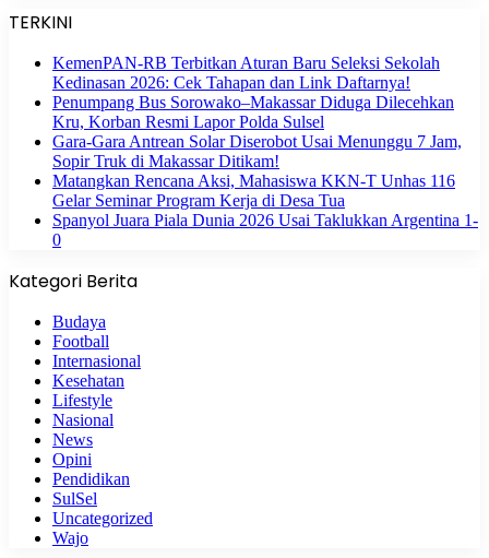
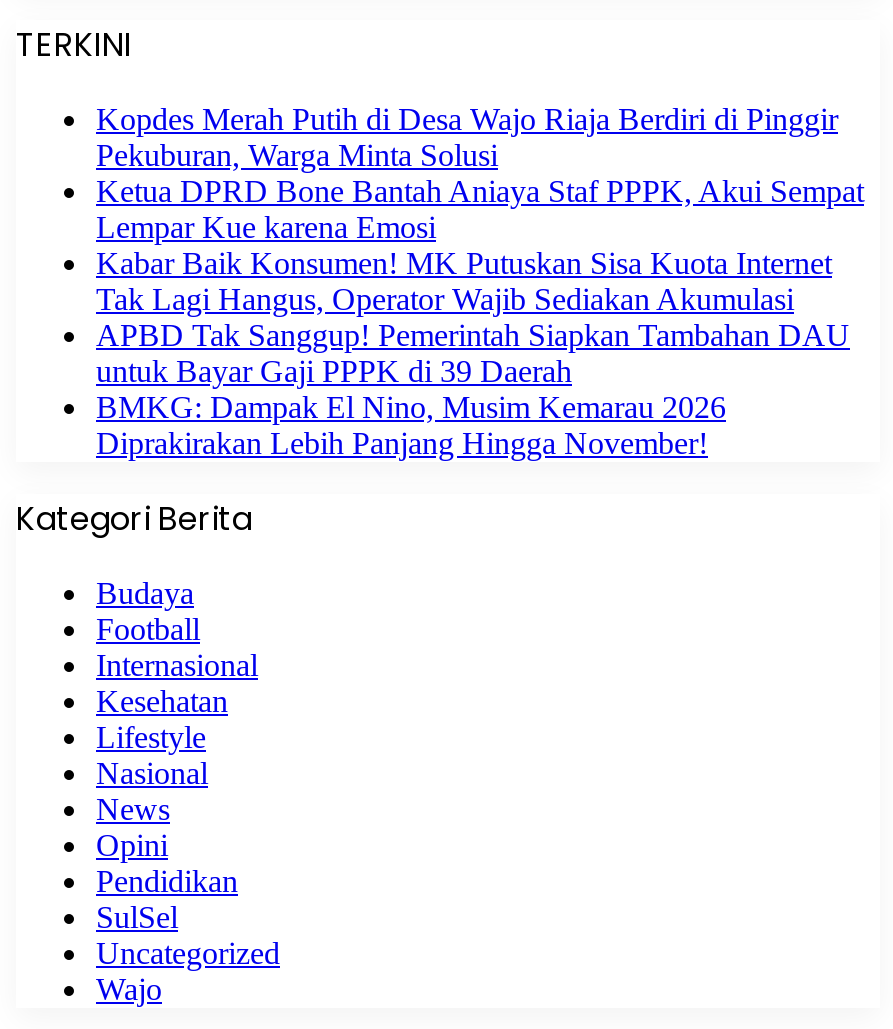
- KemenPAN-RB Terbitkan Aturan Baru Seleksi Sekolah
- Kedinasan 2026: Cek Tahapan dan Link Daftarnya!
- Penumpang Bus Sorowako–Makassar Diduga Dilecehkan
- Kru, Korban Resmi Lapor Polda Sulsel
- Gara-Gara Antrean Solar Diserobot Usai Menunggu 7 Jam,
- Sopir Truk di Makassar Ditikam!
- Matangkan Rencana Aksi, Mahasiswa KKN-T Unhas 116
- Gelar Seminar Program Kerja di Desa Tua
- Spanyol Juara Piala Dunia 2026 Usai Taklukkan Argentina 1-
- 0
+ Kopdes Merah Putih di Desa Wajo Riaja Berdiri di Pinggir
+ Pekuburan, Warga Minta Solusi
+ Ketua DPRD Bone Bantah Aniaya Staf PPPK, Akui Sempat
+ Lempar Kue karena Emosi
+ Kabar Baik Konsumen! MK Putuskan Sisa Kuota Internet
+ Tak Lagi Hangus, Operator Wajib Sediakan Akumulasi
+ APBD Tak Sanggup! Pemerintah Siapkan Tambahan DAU
+ untuk Bayar Gaji PPPK di 39 Daerah
+ BMKG: Dampak El Nino, Musim Kemarau 2026
+ Diprakirakan Lebih Panjang Hingga November!
